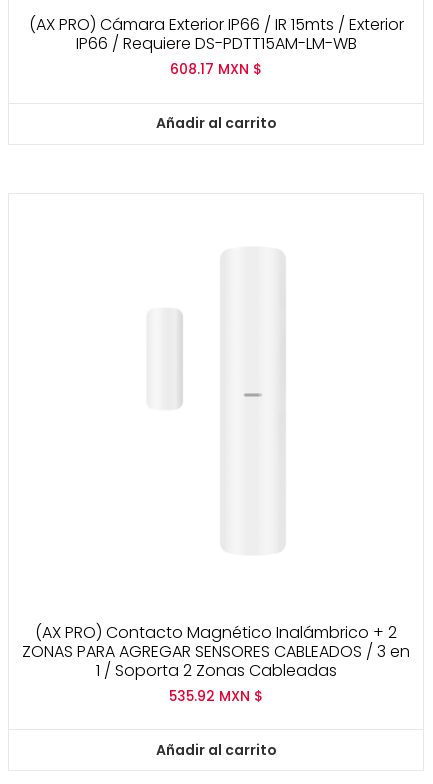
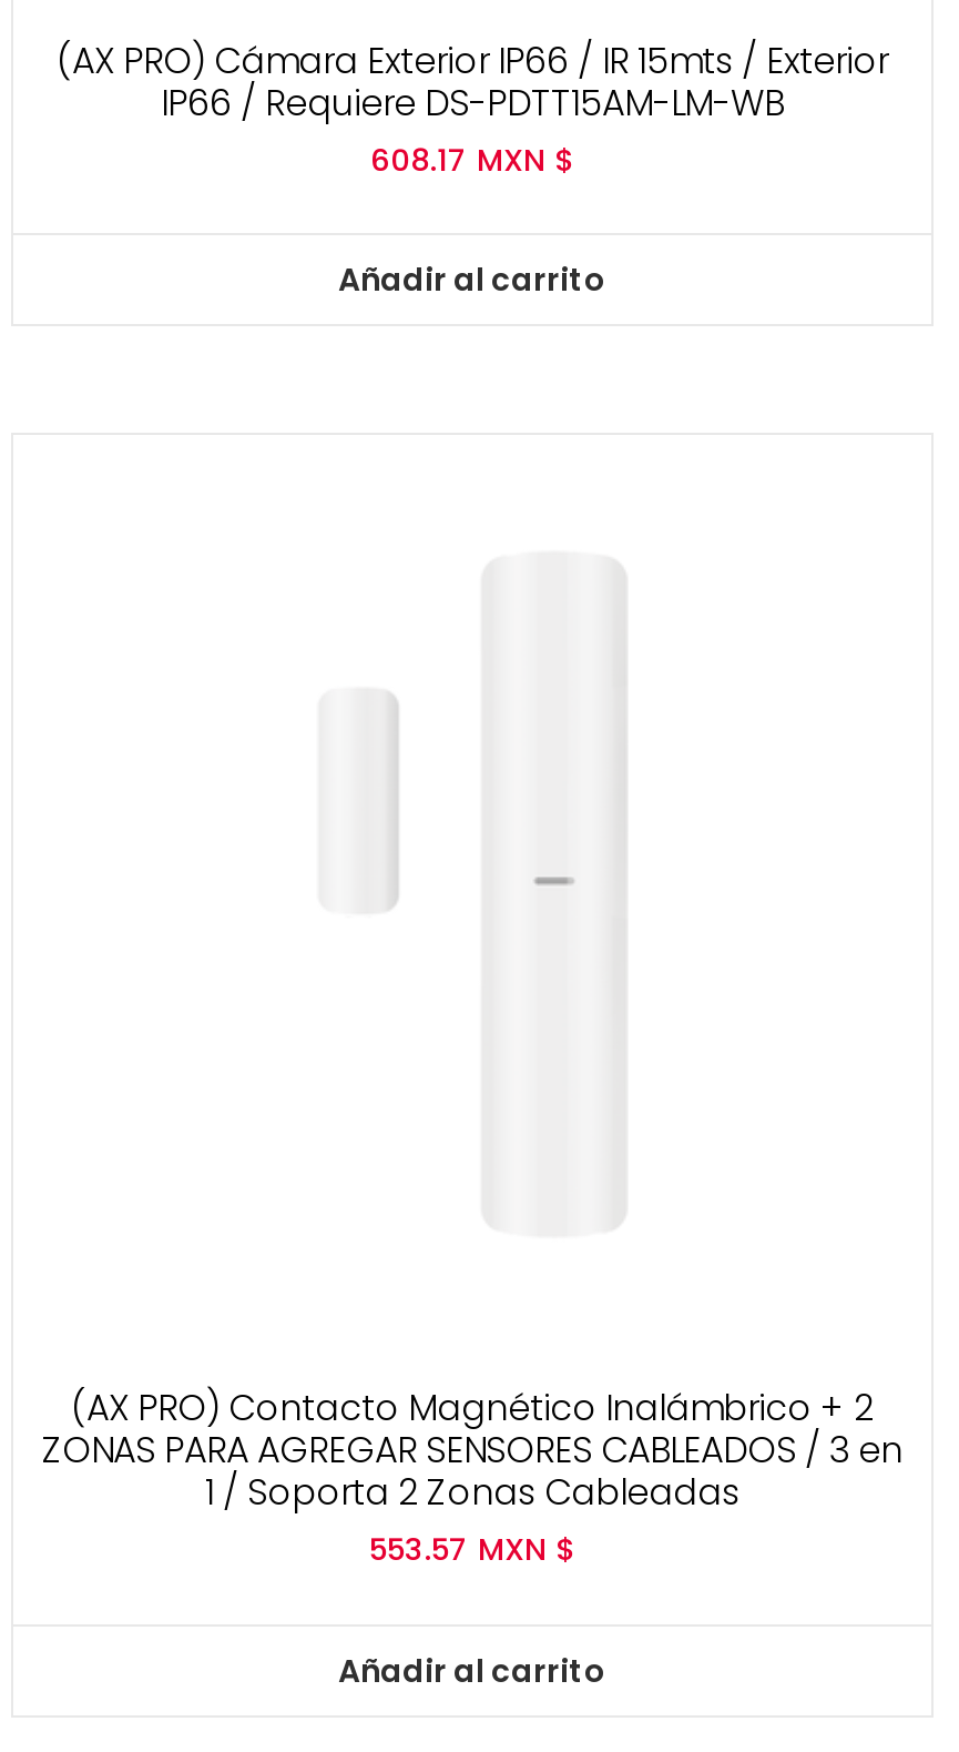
- 535.92 MXN $
+ 553.57 MXN $
